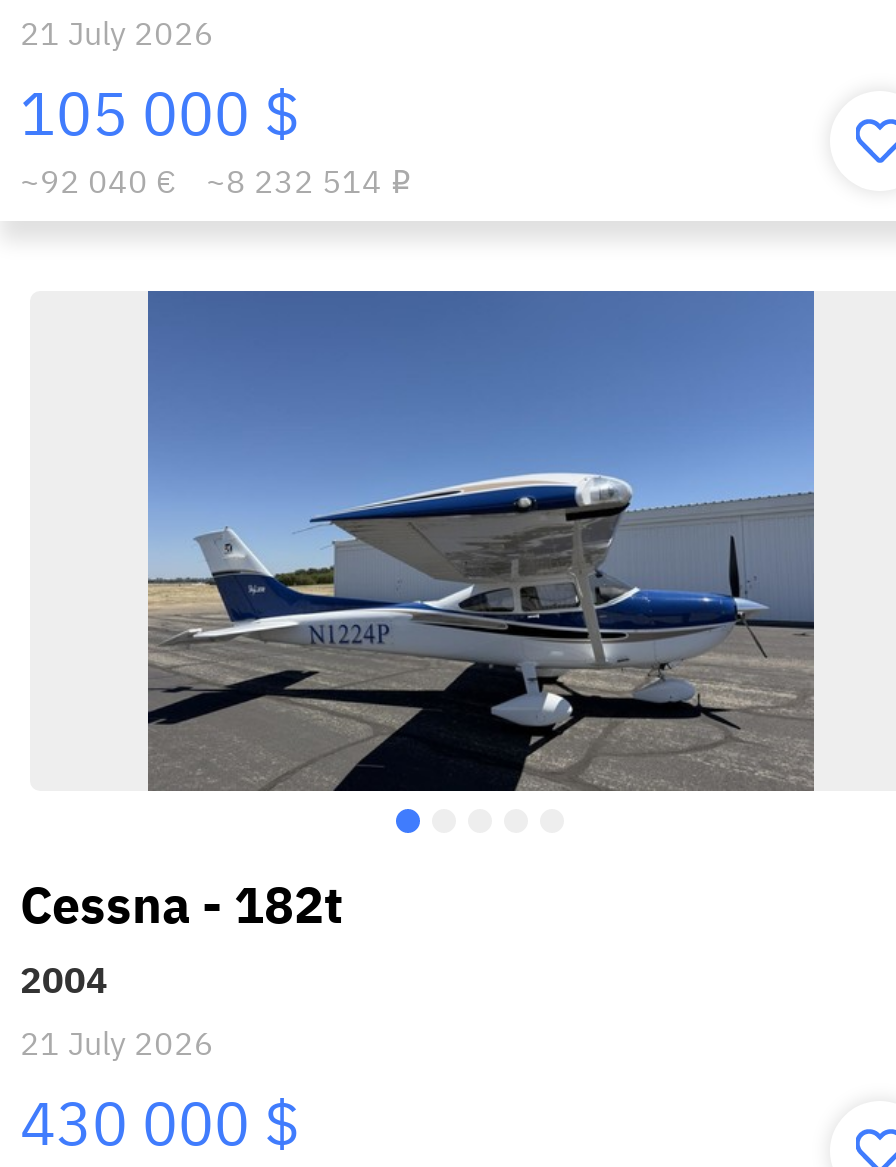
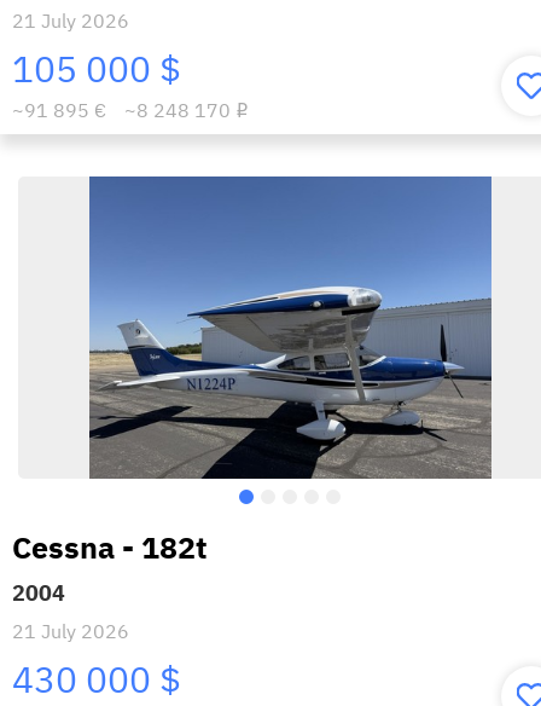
- ~92 040 €
+ ~91 895 €

- ~8 232 514 i
+ ~8 248 170 i
